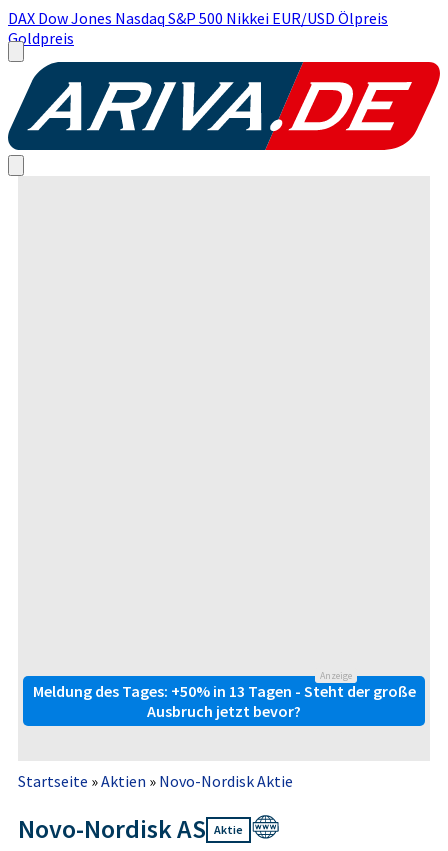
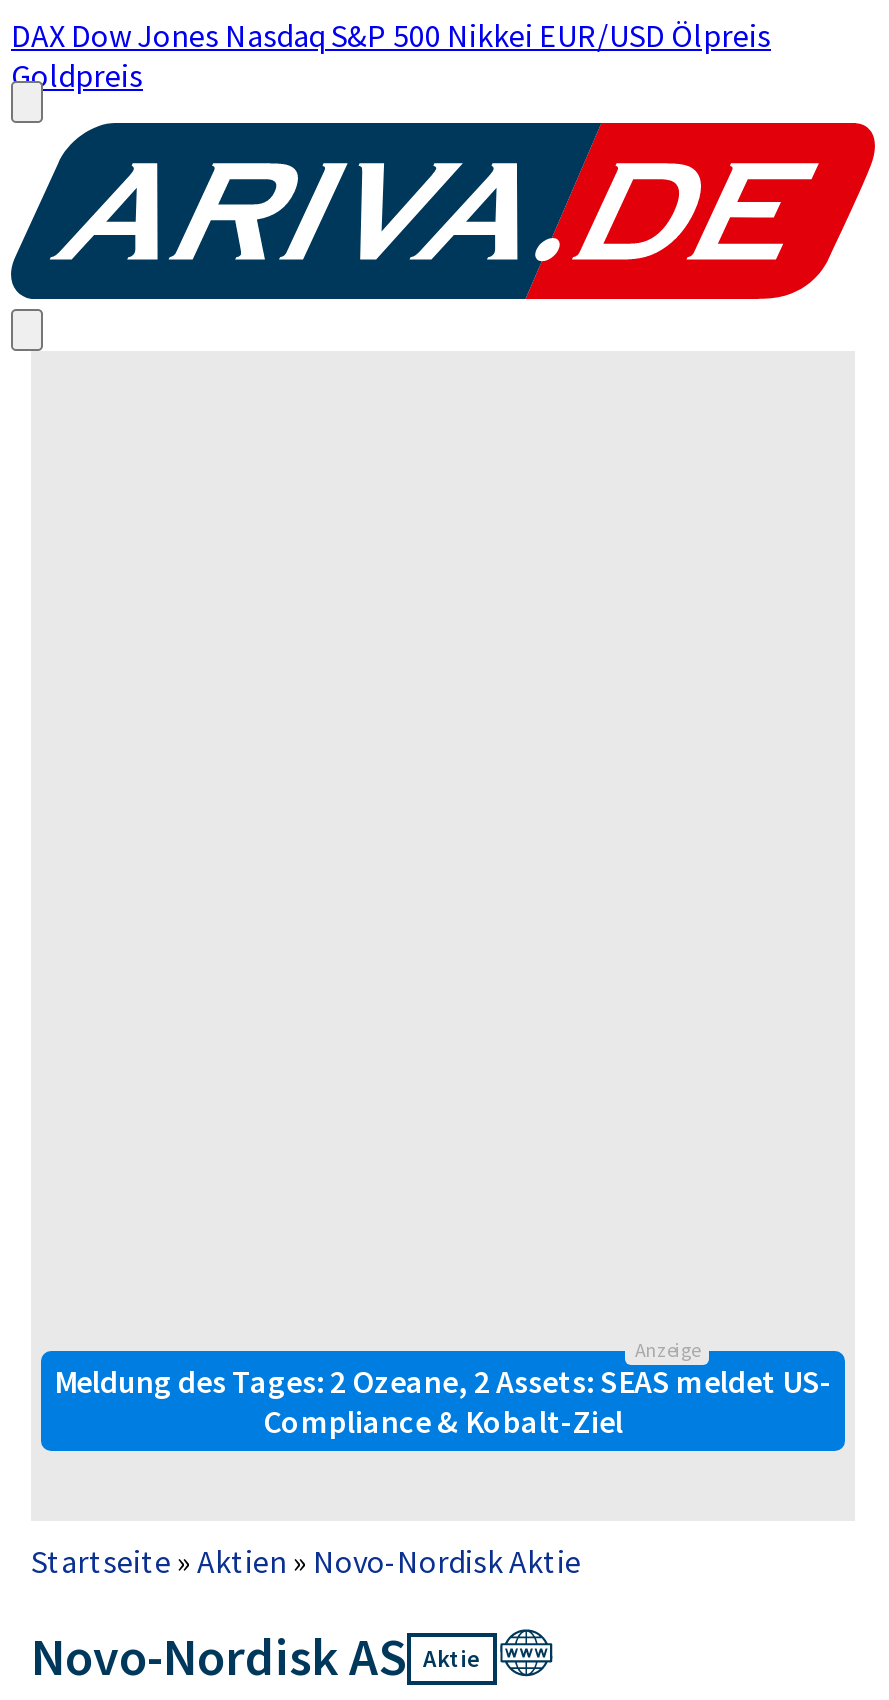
- Meldung des Tages: +50% in 13 Tagen - Steht der große
- Ausbruch jetzt bevor?
+ Meldung des Tages: 2 Ozeane, 2 Assets: SEAS meldet US-
+ Compliance & Kobalt-Ziel
